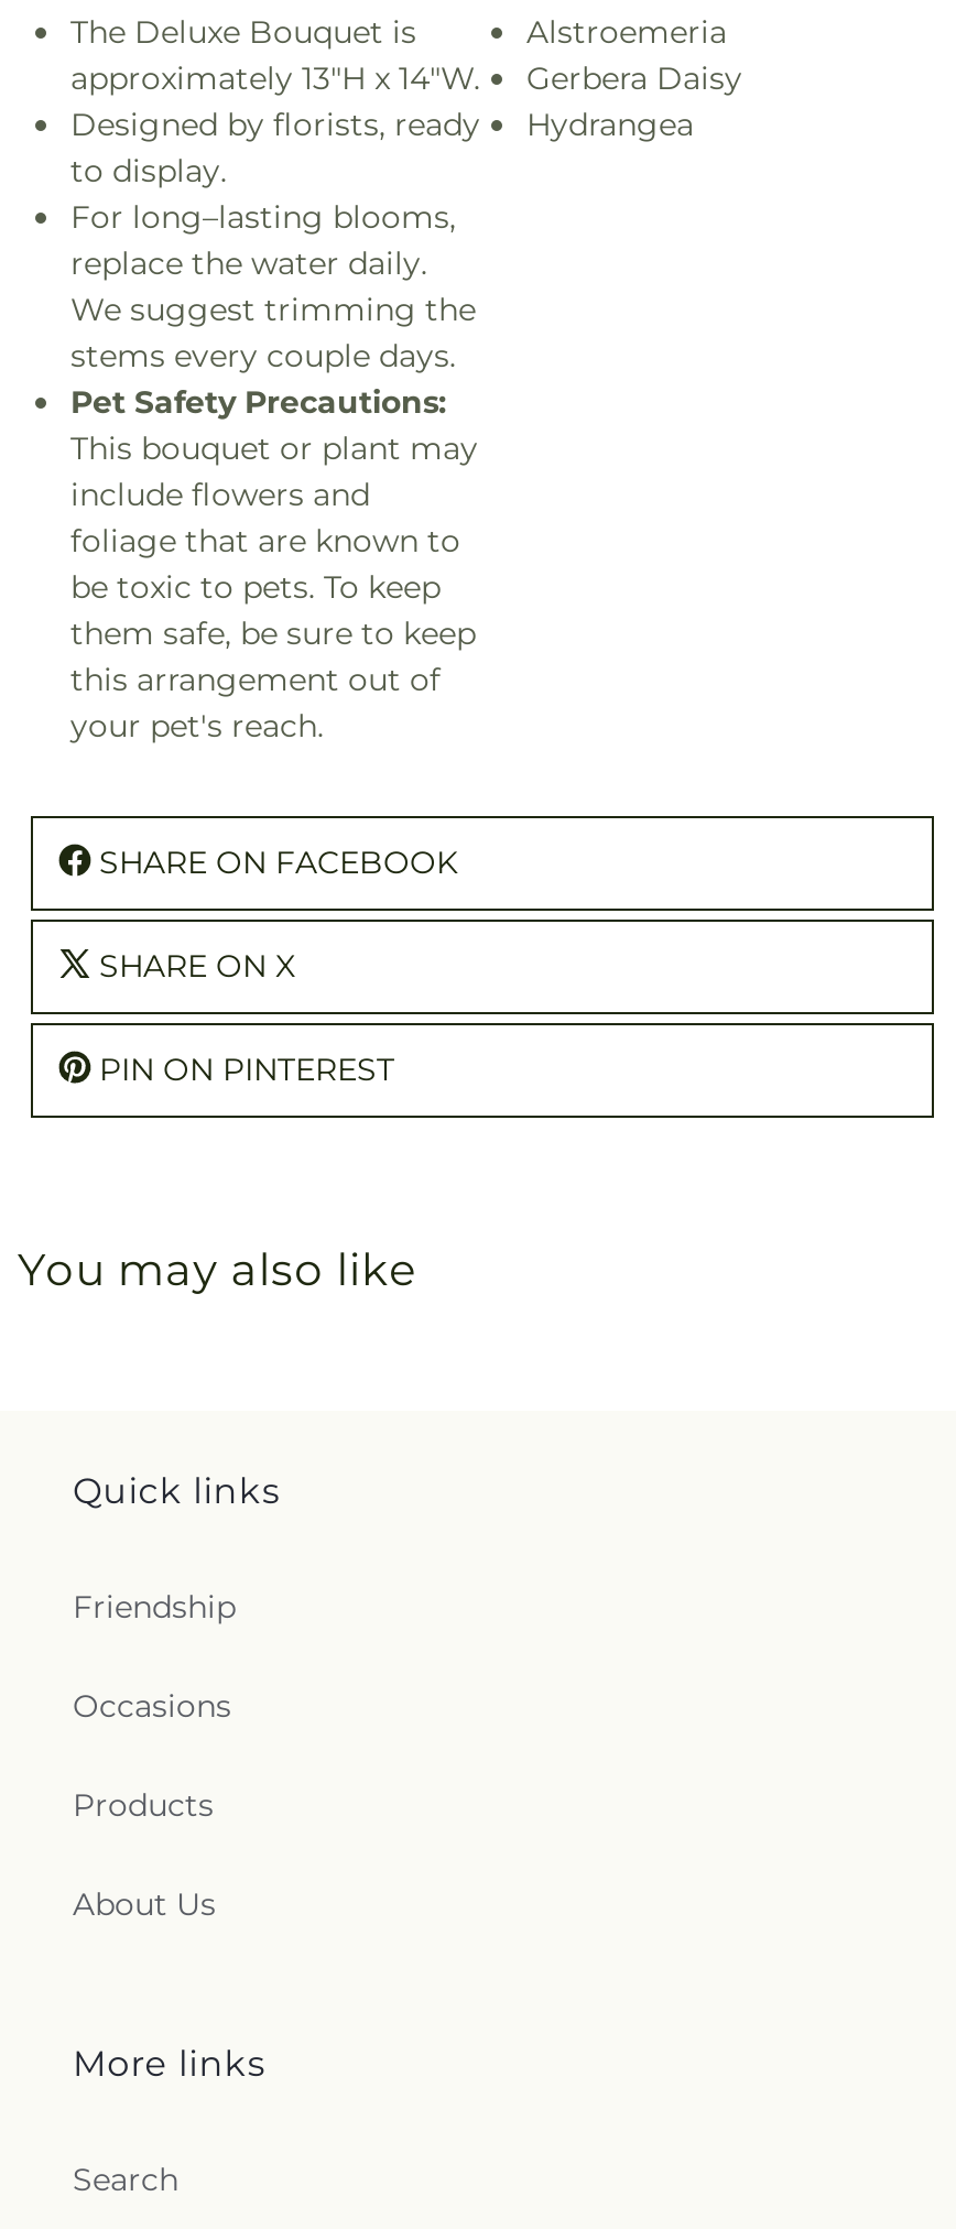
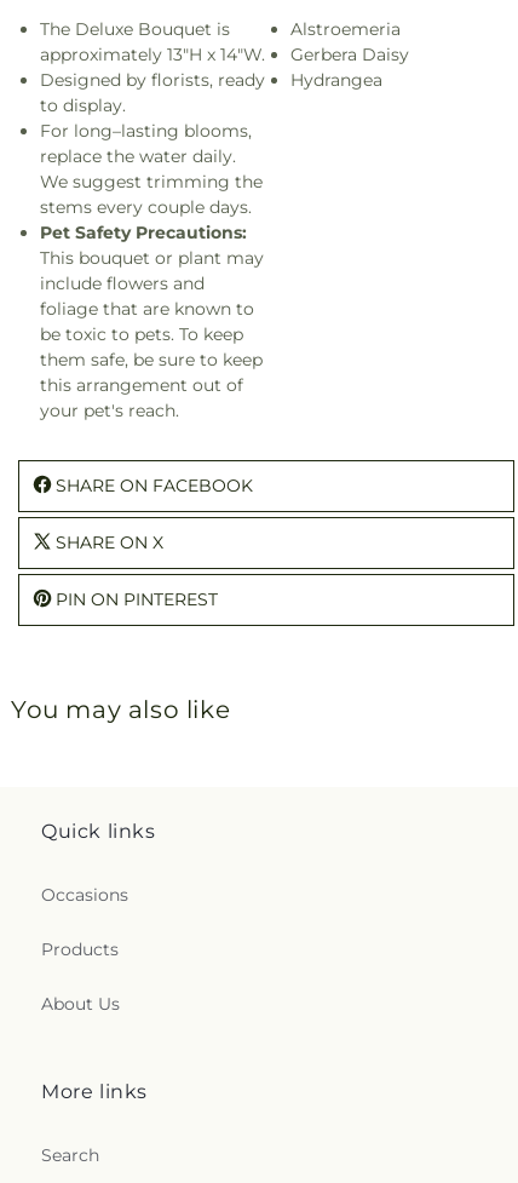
- Friendship
